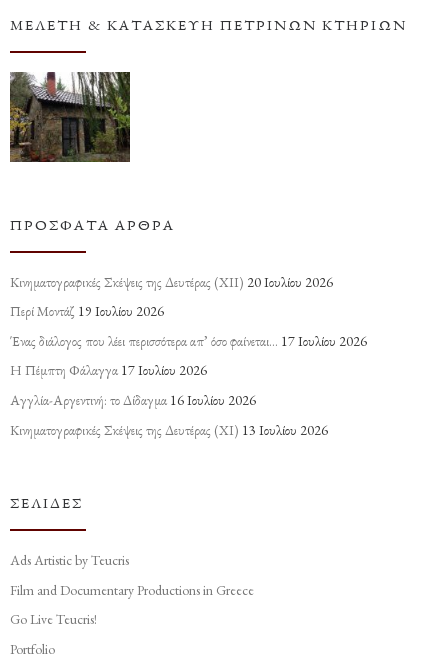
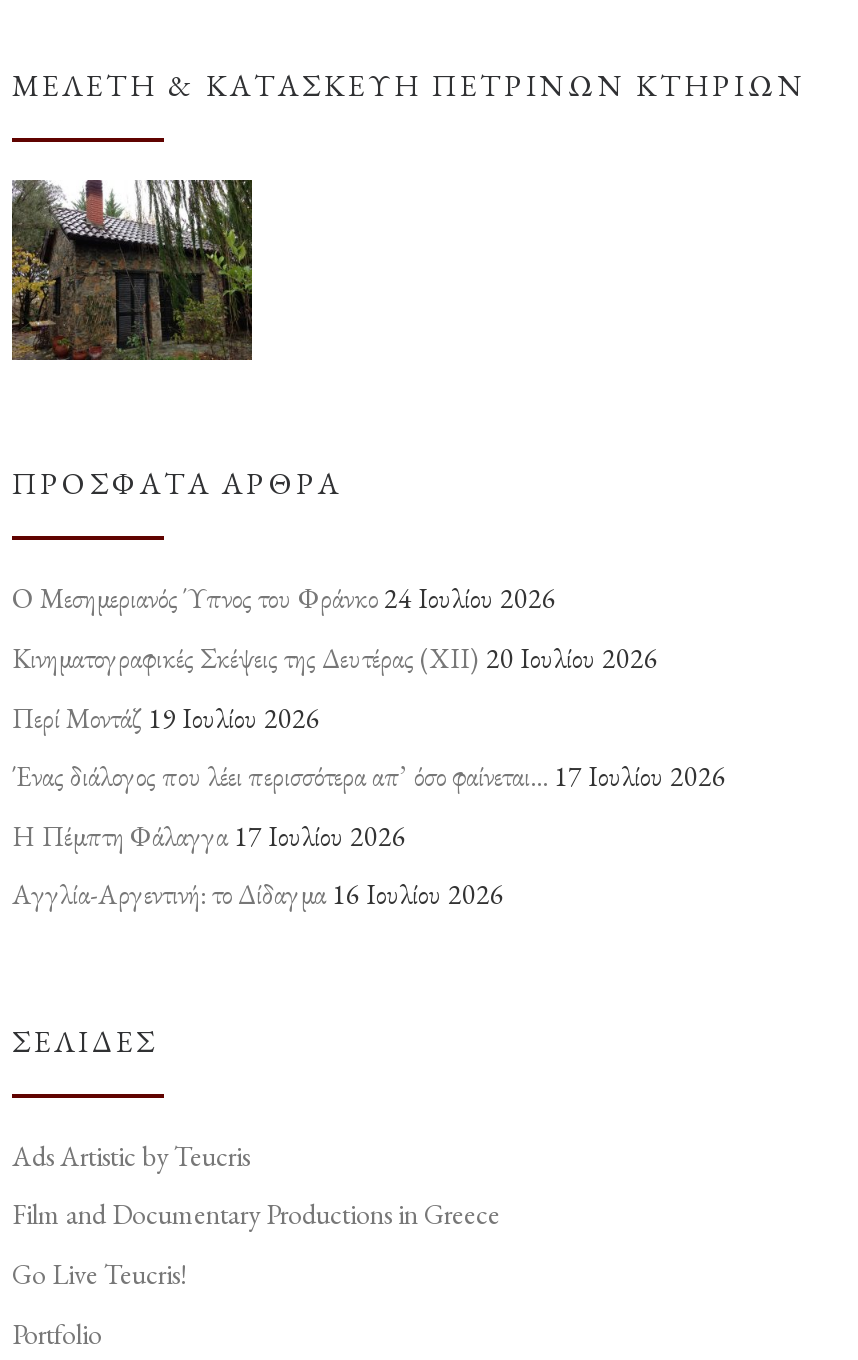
+ Ο Μεσημεριανός Ύπνος του Φράνκο 24 Ιουλίου 2026

moved down: Κινηματογραφικές Σκέψεις της Δευτέρας (ΧΙΙ) 20 Ιουλίου 2026 | Περί Μοντάζ 19 Ιουλίου 2026 | Ένας διάλογος που λέει περισσότερα απ’ όσο φαίνεται… 17 Ιουλίου 2026 | Η Πέμπτη Φάλαγγα 17 Ιουλίου 2026 | Αγγλία-Αργεντινή: το Δίδαγμα 16 Ιουλίου 2026

- Κινηματογραφικές Σκέψεις της Δευτέρας (ΧΙ) 13 Ιουλίου 2026
